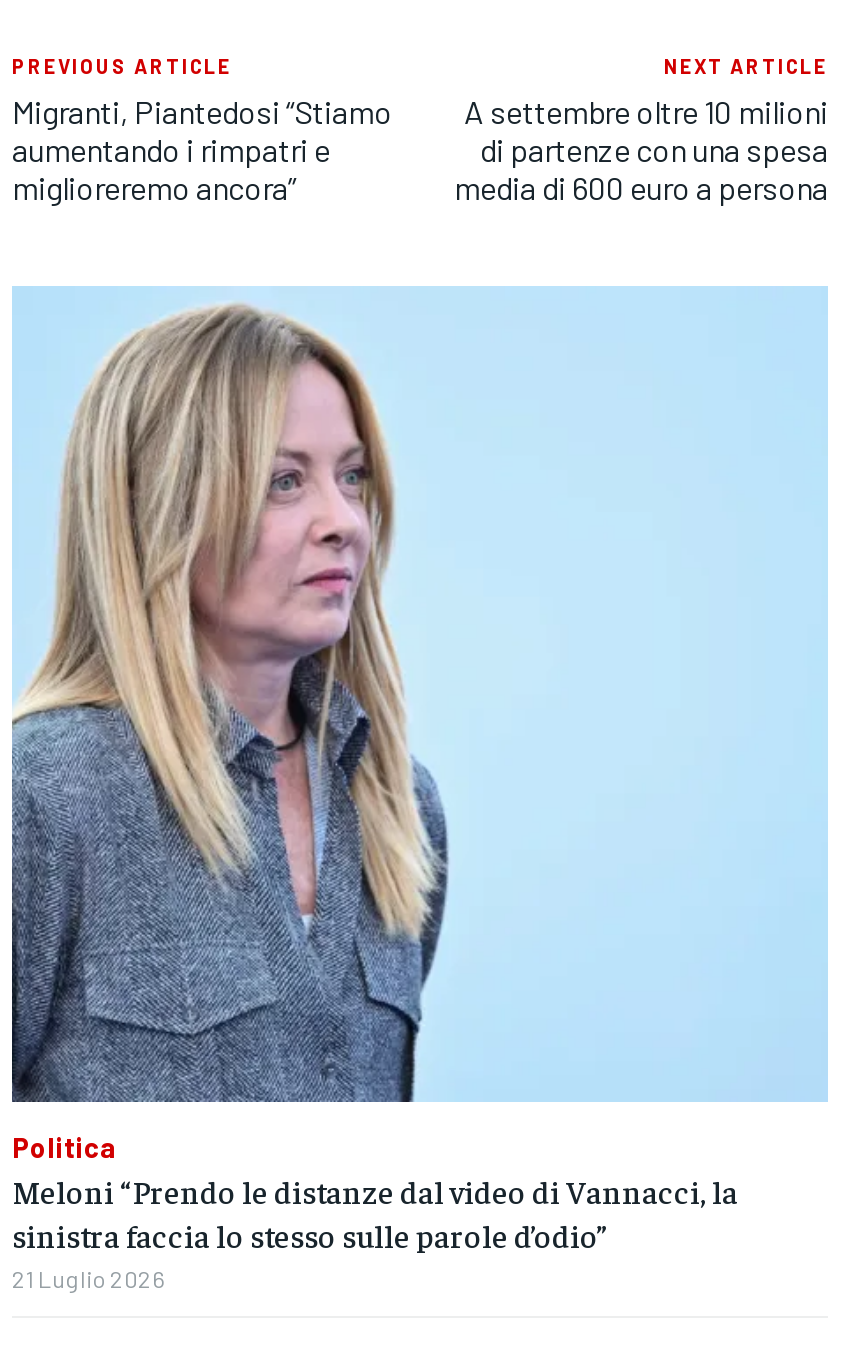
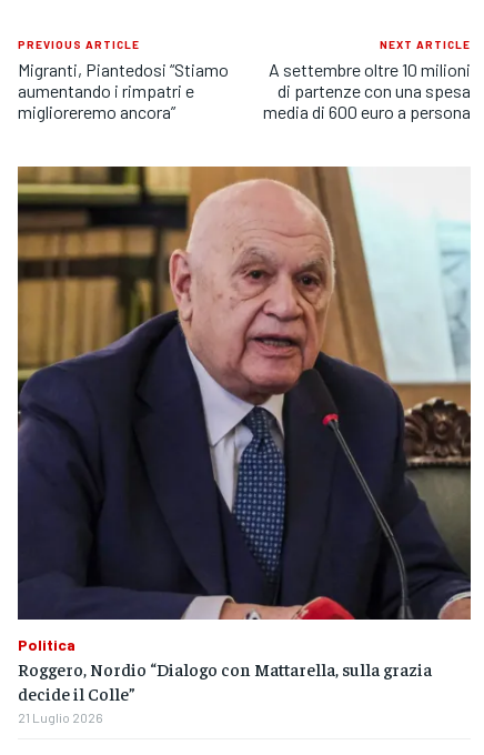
- [image]
- Meloni “Prendo le distanze dal video di Vannacci, la
- sinistra faccia lo stesso sulle parole d’odio”
+ [image]
+ Roggero, Nordio “Dialogo con Mattarella, sulla grazia
+ decide il Colle”
